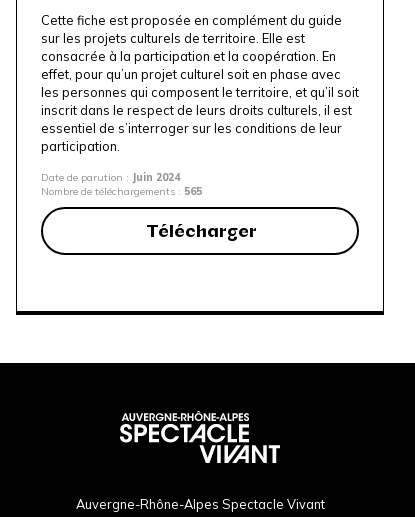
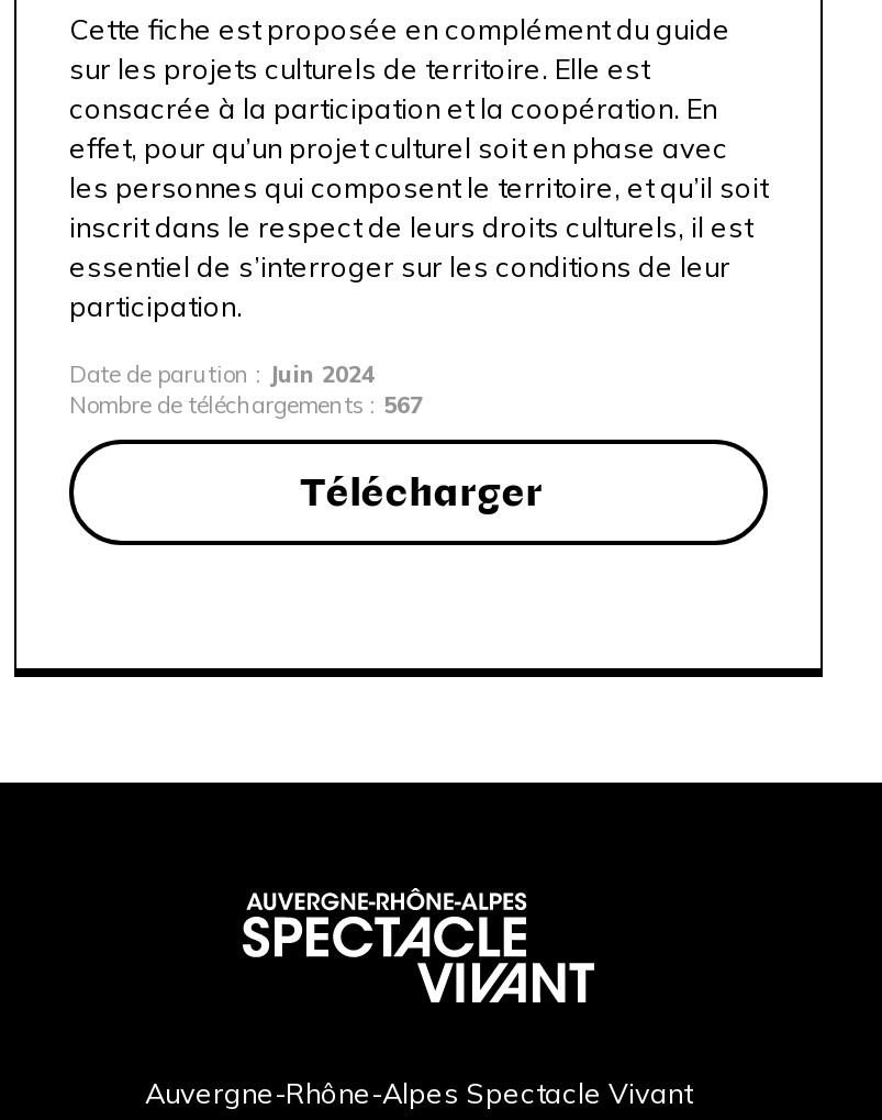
- Nombre de téléchargements : 565
+ Nombre de téléchargements : 567
